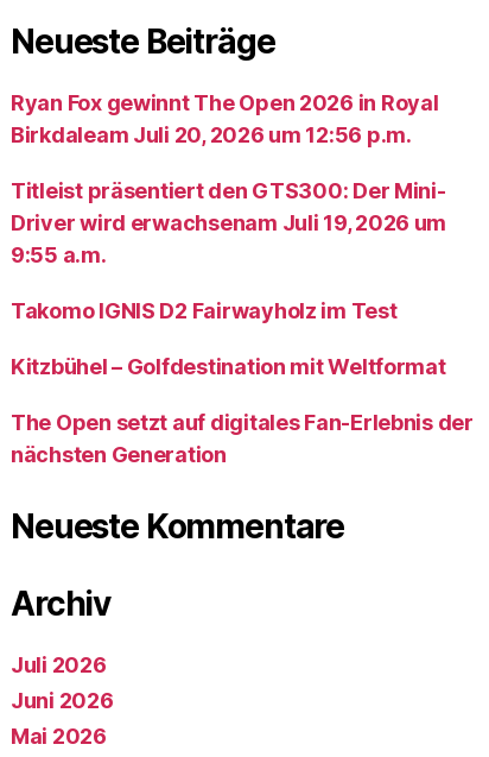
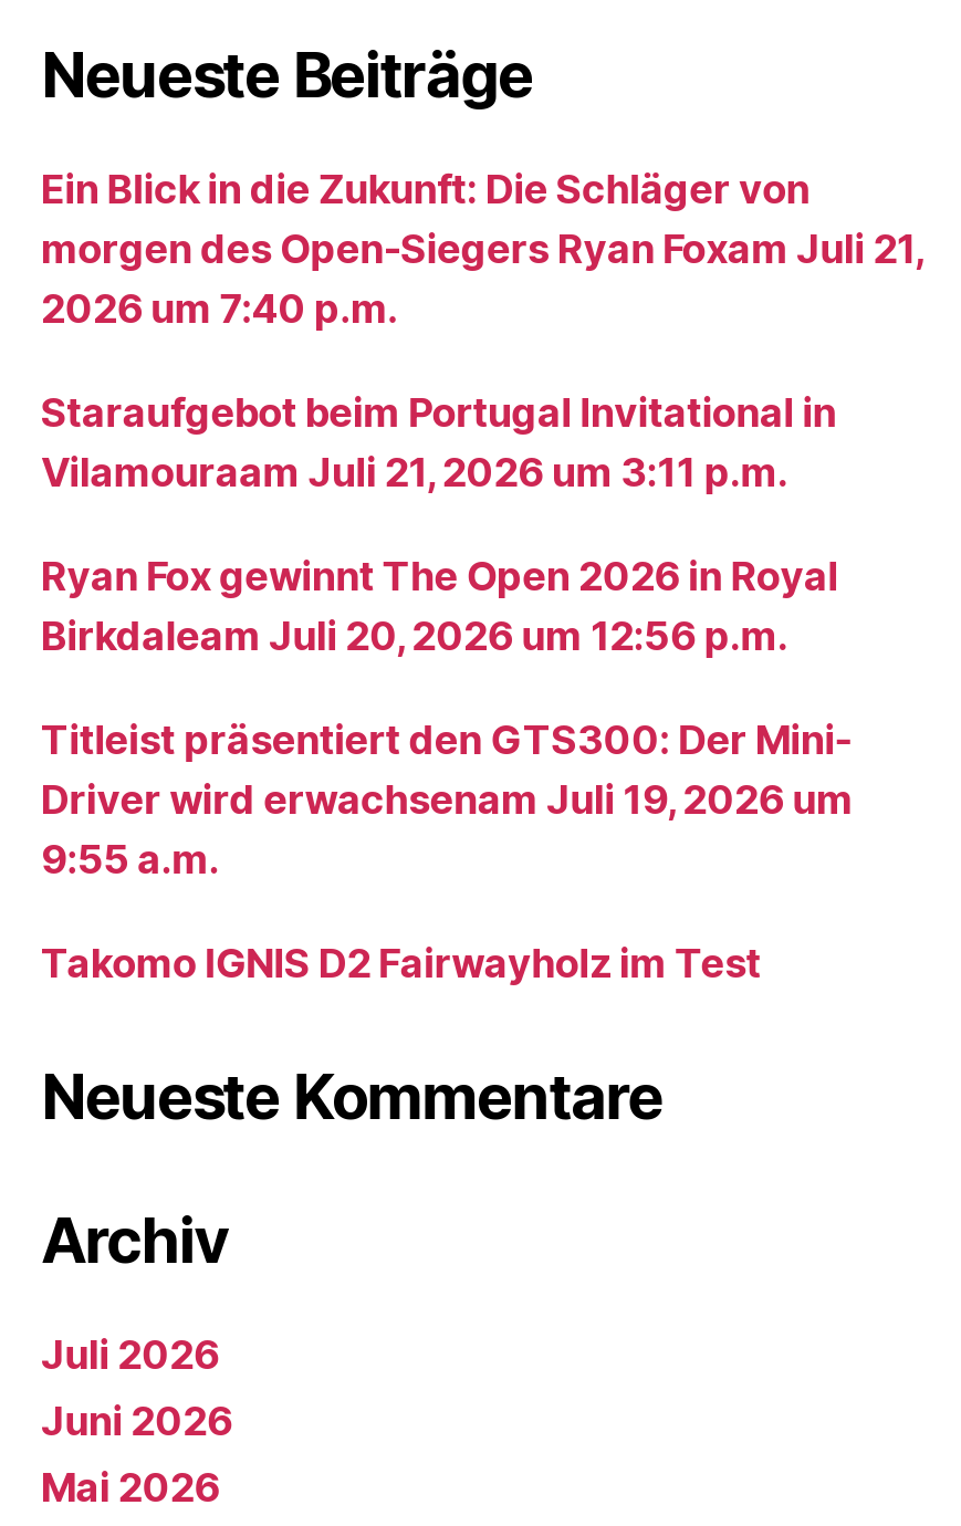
+ Ein Blick in die Zukunft: Die Schläger von
+ morgen des Open-Siegers Ryan Foxam Juli 21,
+ 2026 um 7:40 p.m.
+ Staraufgebot beim Portugal Invitational in
+ Vilamouraam Juli 21, 2026 um 3:11 p.m.

moved down: Ryan Fox gewinnt The Open 2026 in Royal | Birkdaleam Juli 20, 2026 um 12:56 p.m. | Titleist präsentiert den GTS300: Der Mini- | Driver wird erwachsenam Juli 19, 2026 um | 9:55 a.m. | Takomo IGNIS D2 Fairwayholz im Test

- Kitzbühel – Golfdestination mit Weltformat
- The Open setzt auf digitales Fan-Erlebnis der
- nächsten Generation
